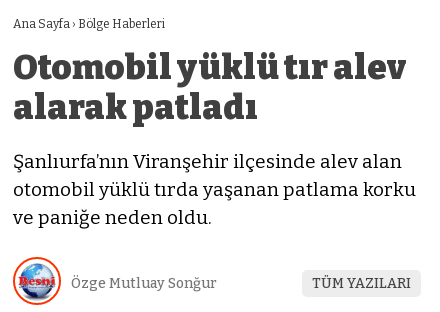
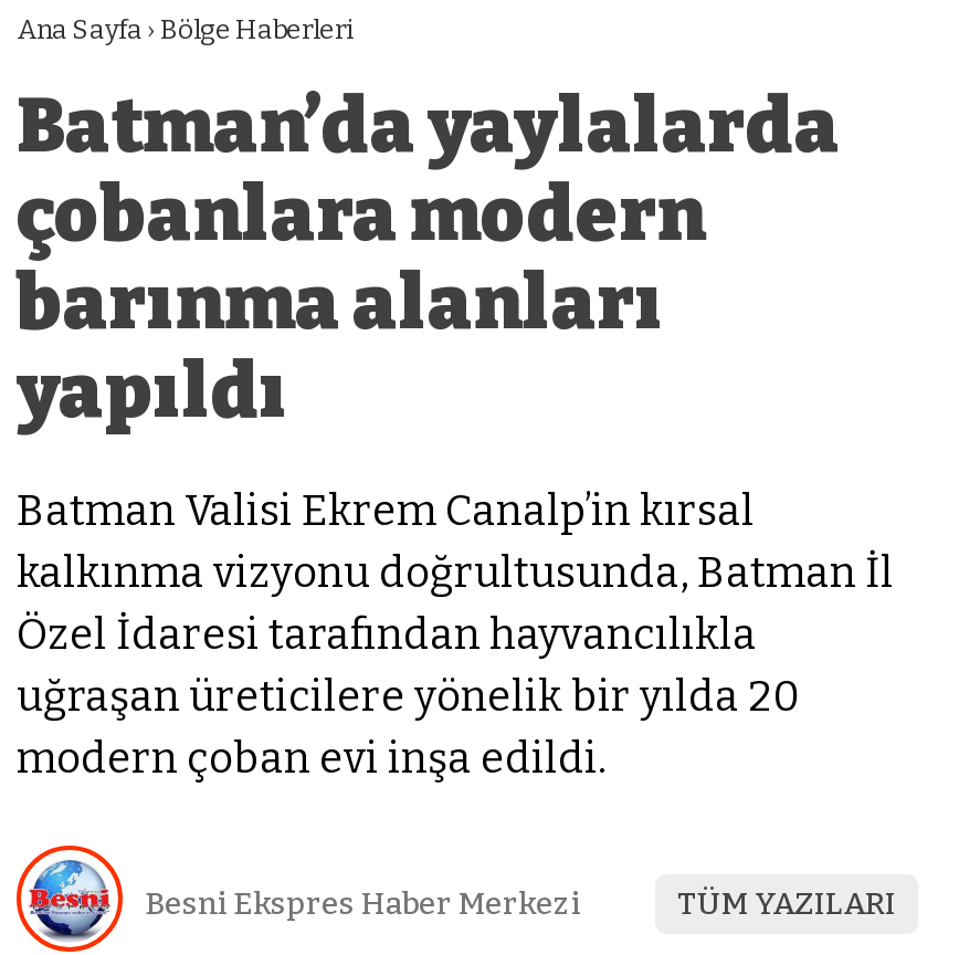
- Otomobil yüklü tır alev
- alarak patladı
+ Batman’da yaylalarda
+ çobanlara modern
+ barınma alanları
+ yapıldı

- Şanlıurfa’nın Viranşehir ilçesinde alev alan
- otomobil yüklü tırda yaşanan patlama korku
- ve paniğe neden oldu.
+ Batman Valisi Ekrem Canalp’in kırsal
+ kalkınma vizyonu doğrultusunda, Batman İl
+ Özel İdaresi tarafından hayvancılıkla
+ uğraşan üreticilere yönelik bir yılda 20
+ modern çoban evi inşa edildi.

- Özge Mutluay Sonğur
+ Besni Ekspres Haber Merkezi
